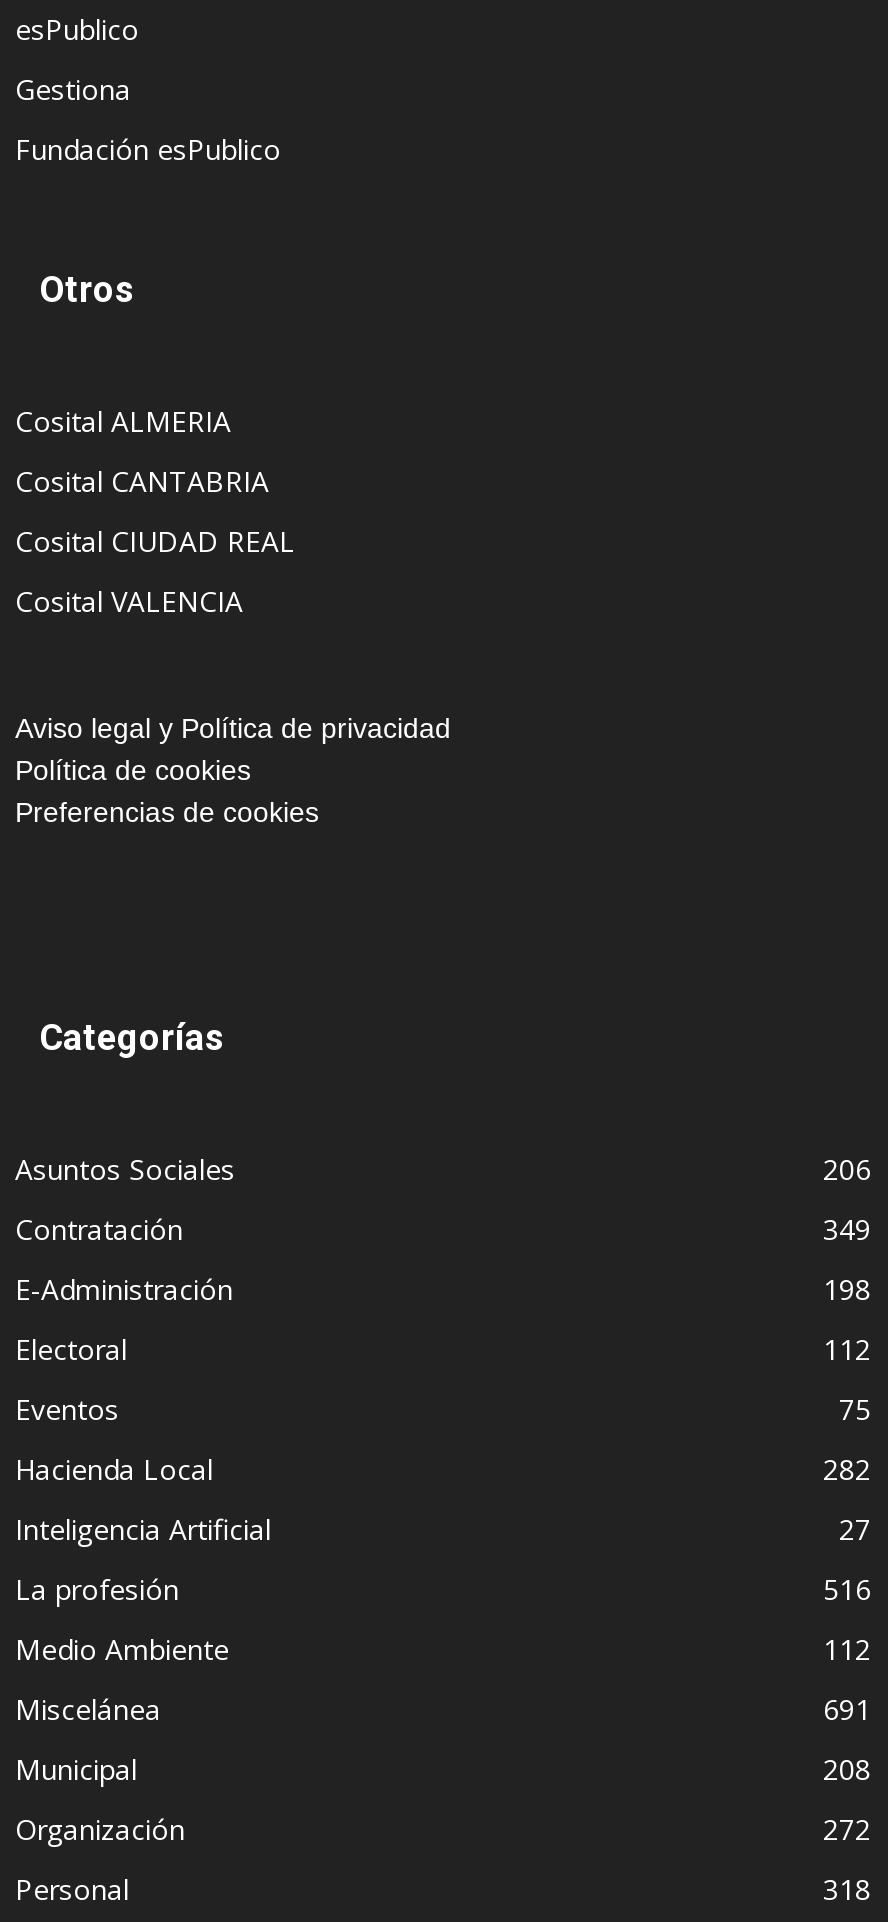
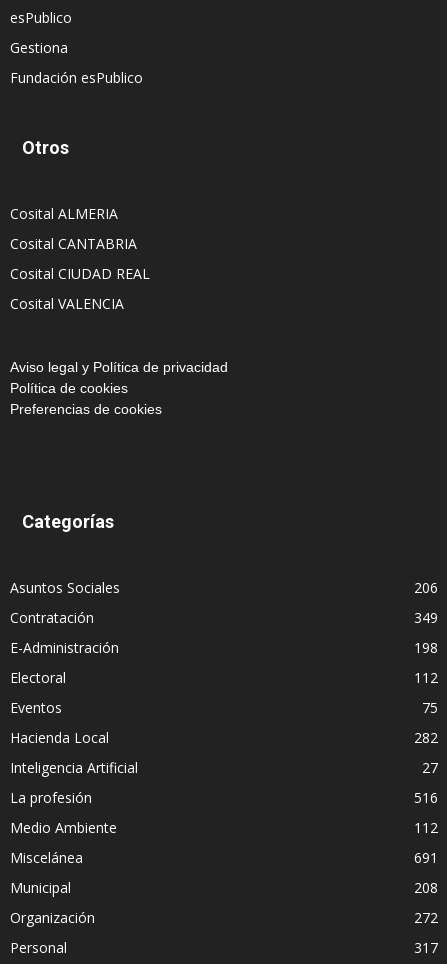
- 318
+ 317
